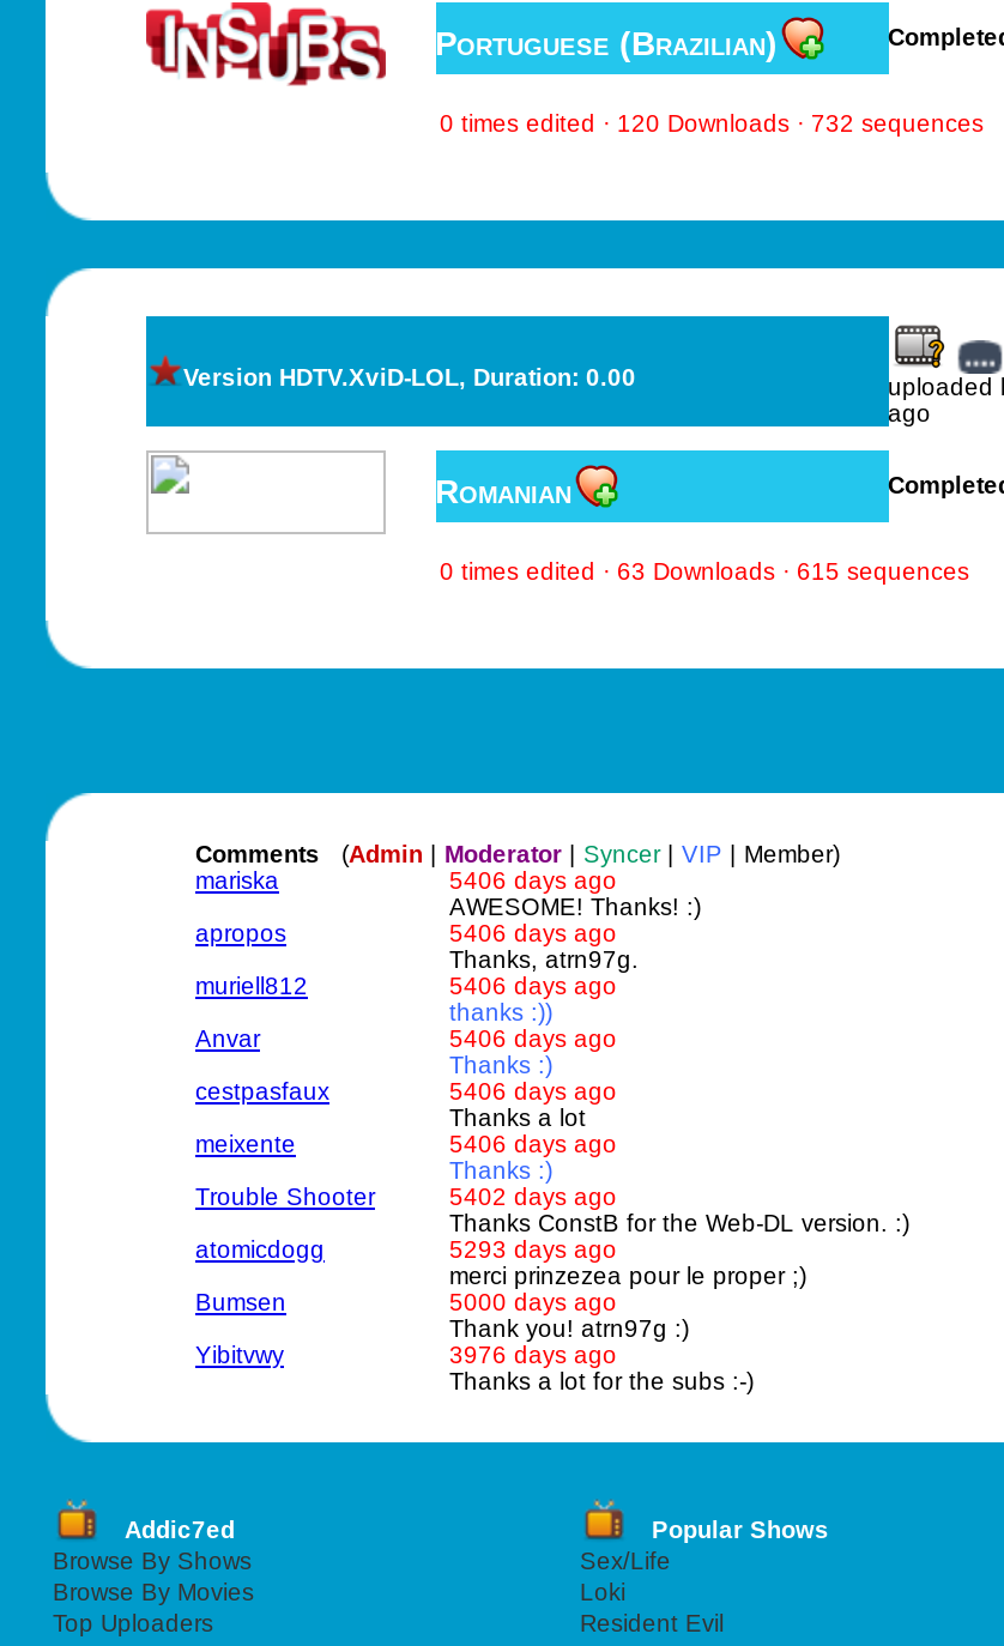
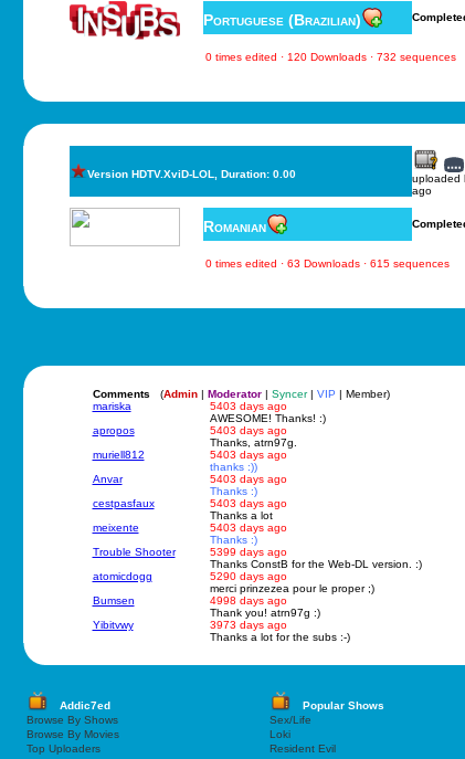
- 5406 days ago
+ 5403 days ago

- 5406 days ago
+ 5403 days ago

- 5406 days ago
+ 5403 days ago

- 5406 days ago
+ 5403 days ago

- 5406 days ago
+ 5403 days ago

- 5406 days ago
+ 5403 days ago

- 5402 days ago
+ 5399 days ago

- 5293 days ago
+ 5290 days ago

- 5000 days ago
+ 4998 days ago

- 3976 days ago
+ 3973 days ago
